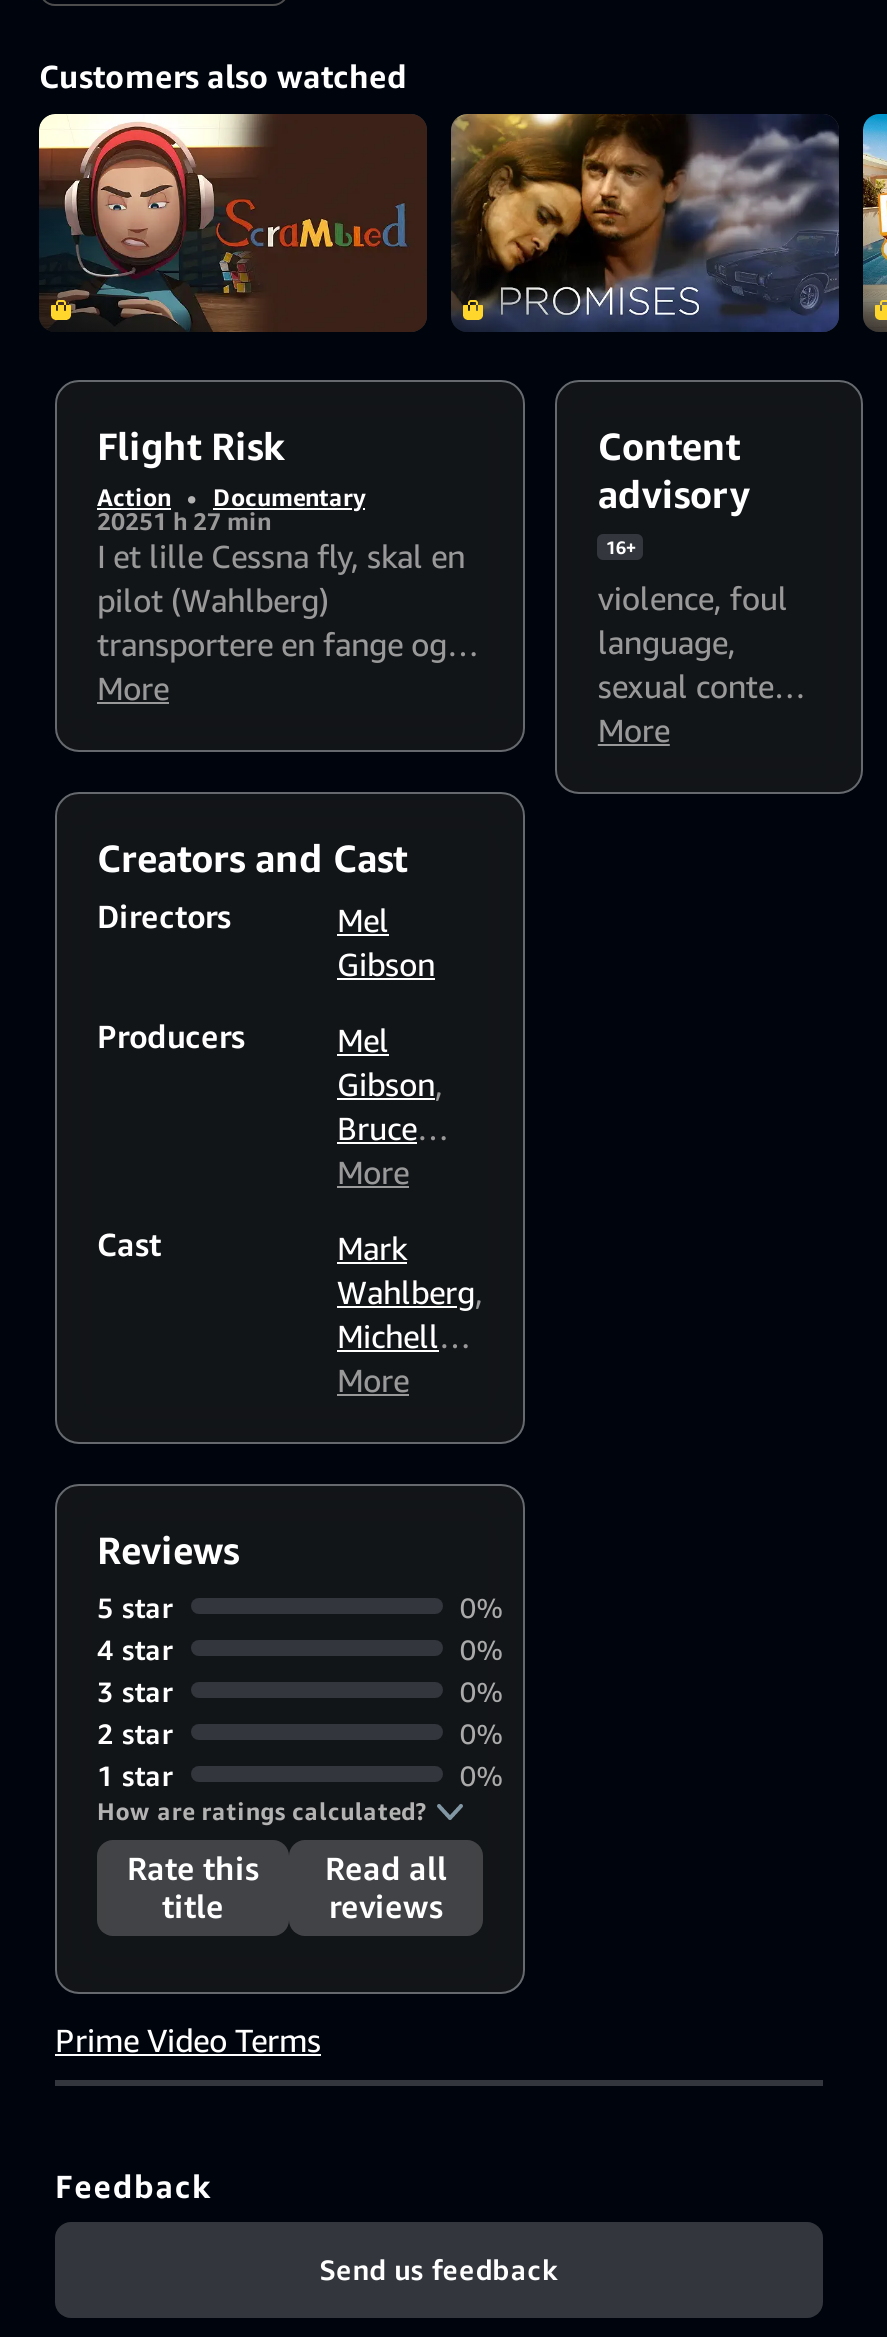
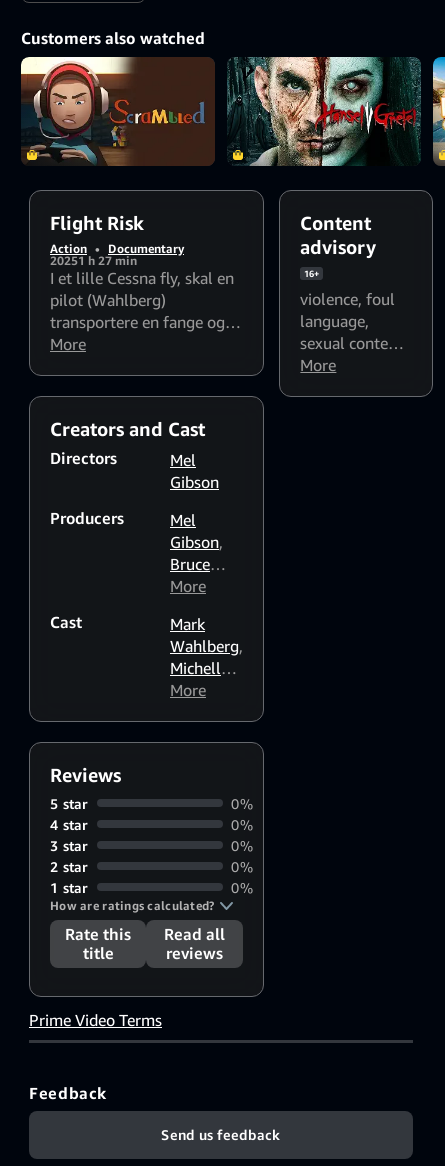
- [image]
+ [image]
